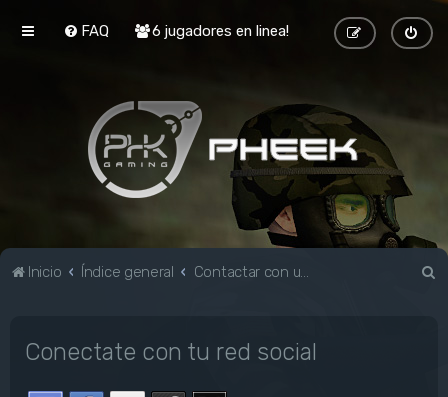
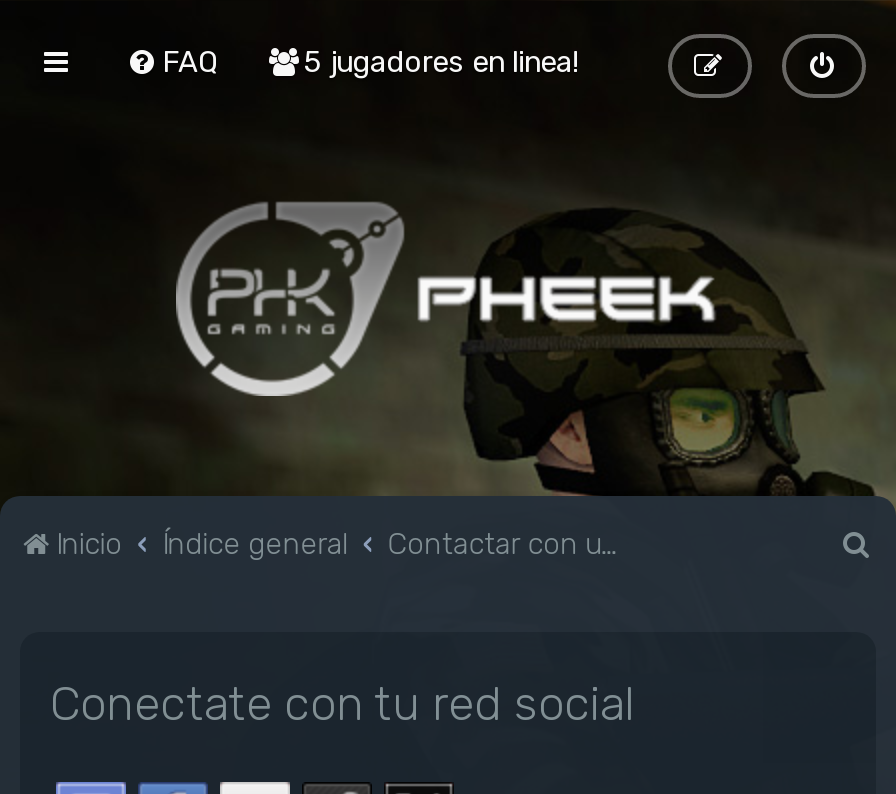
- 6 jugadores en linea!
+ 5 jugadores en linea!
